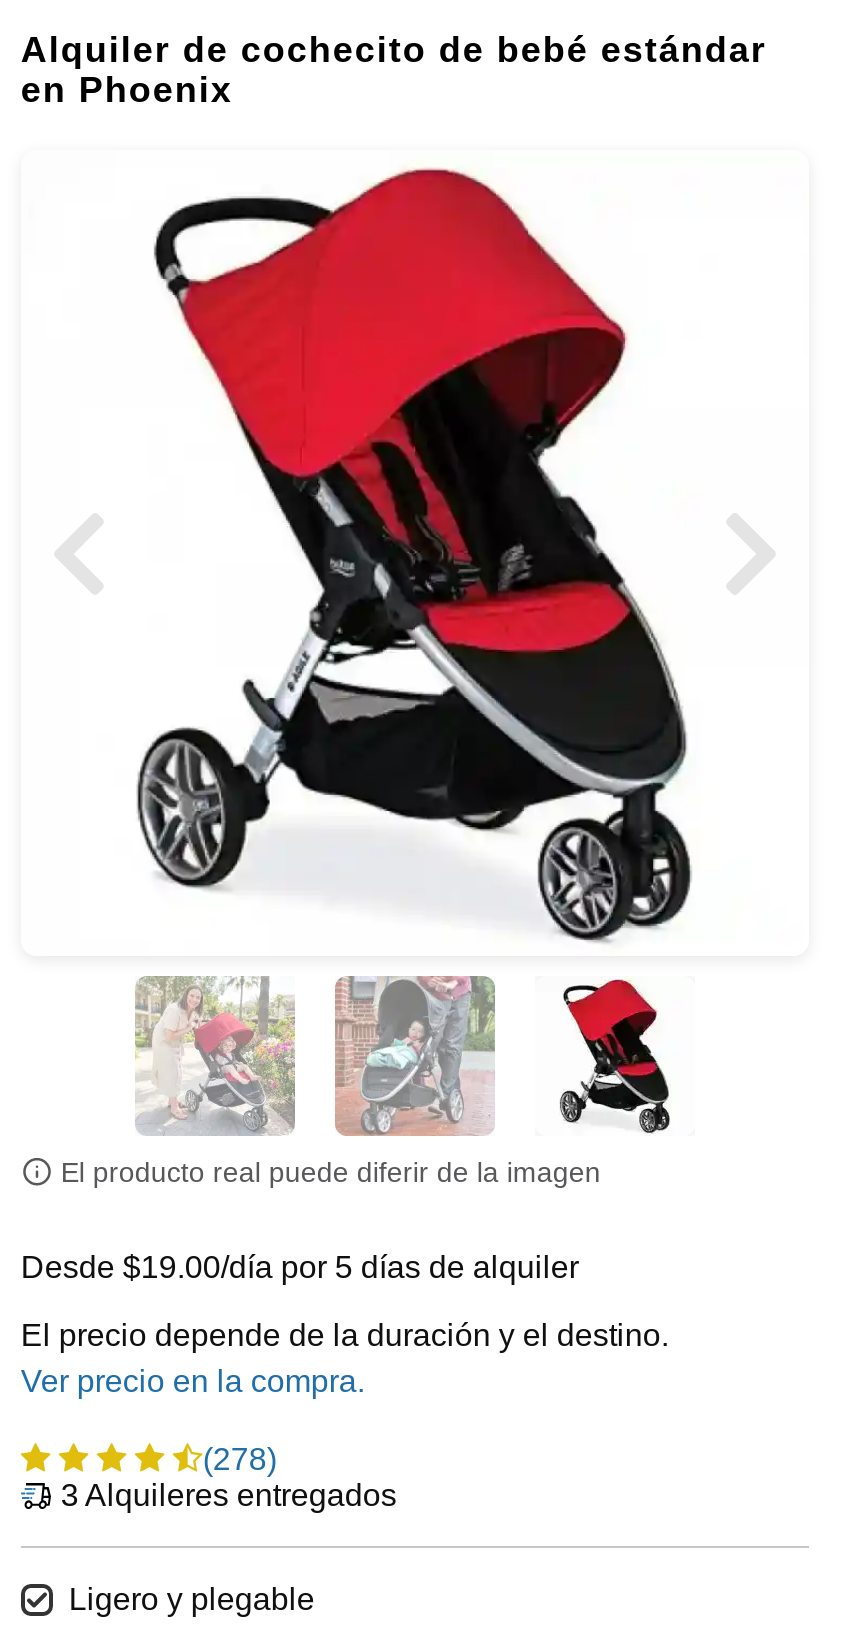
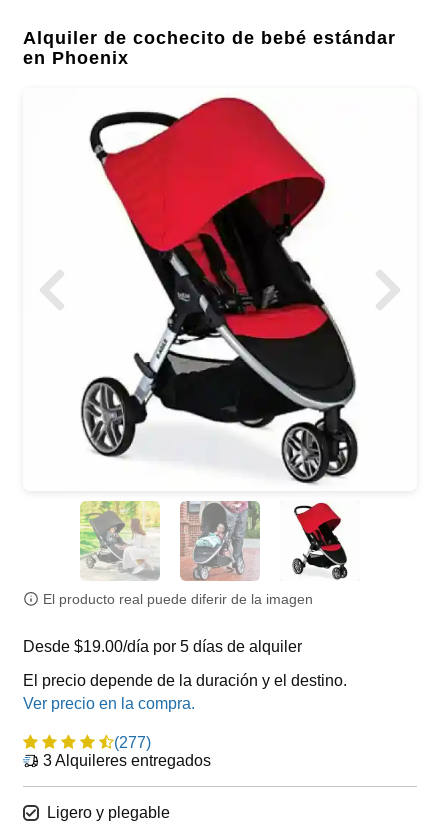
- [image]
+ [image]

- (278)
+ (277)
